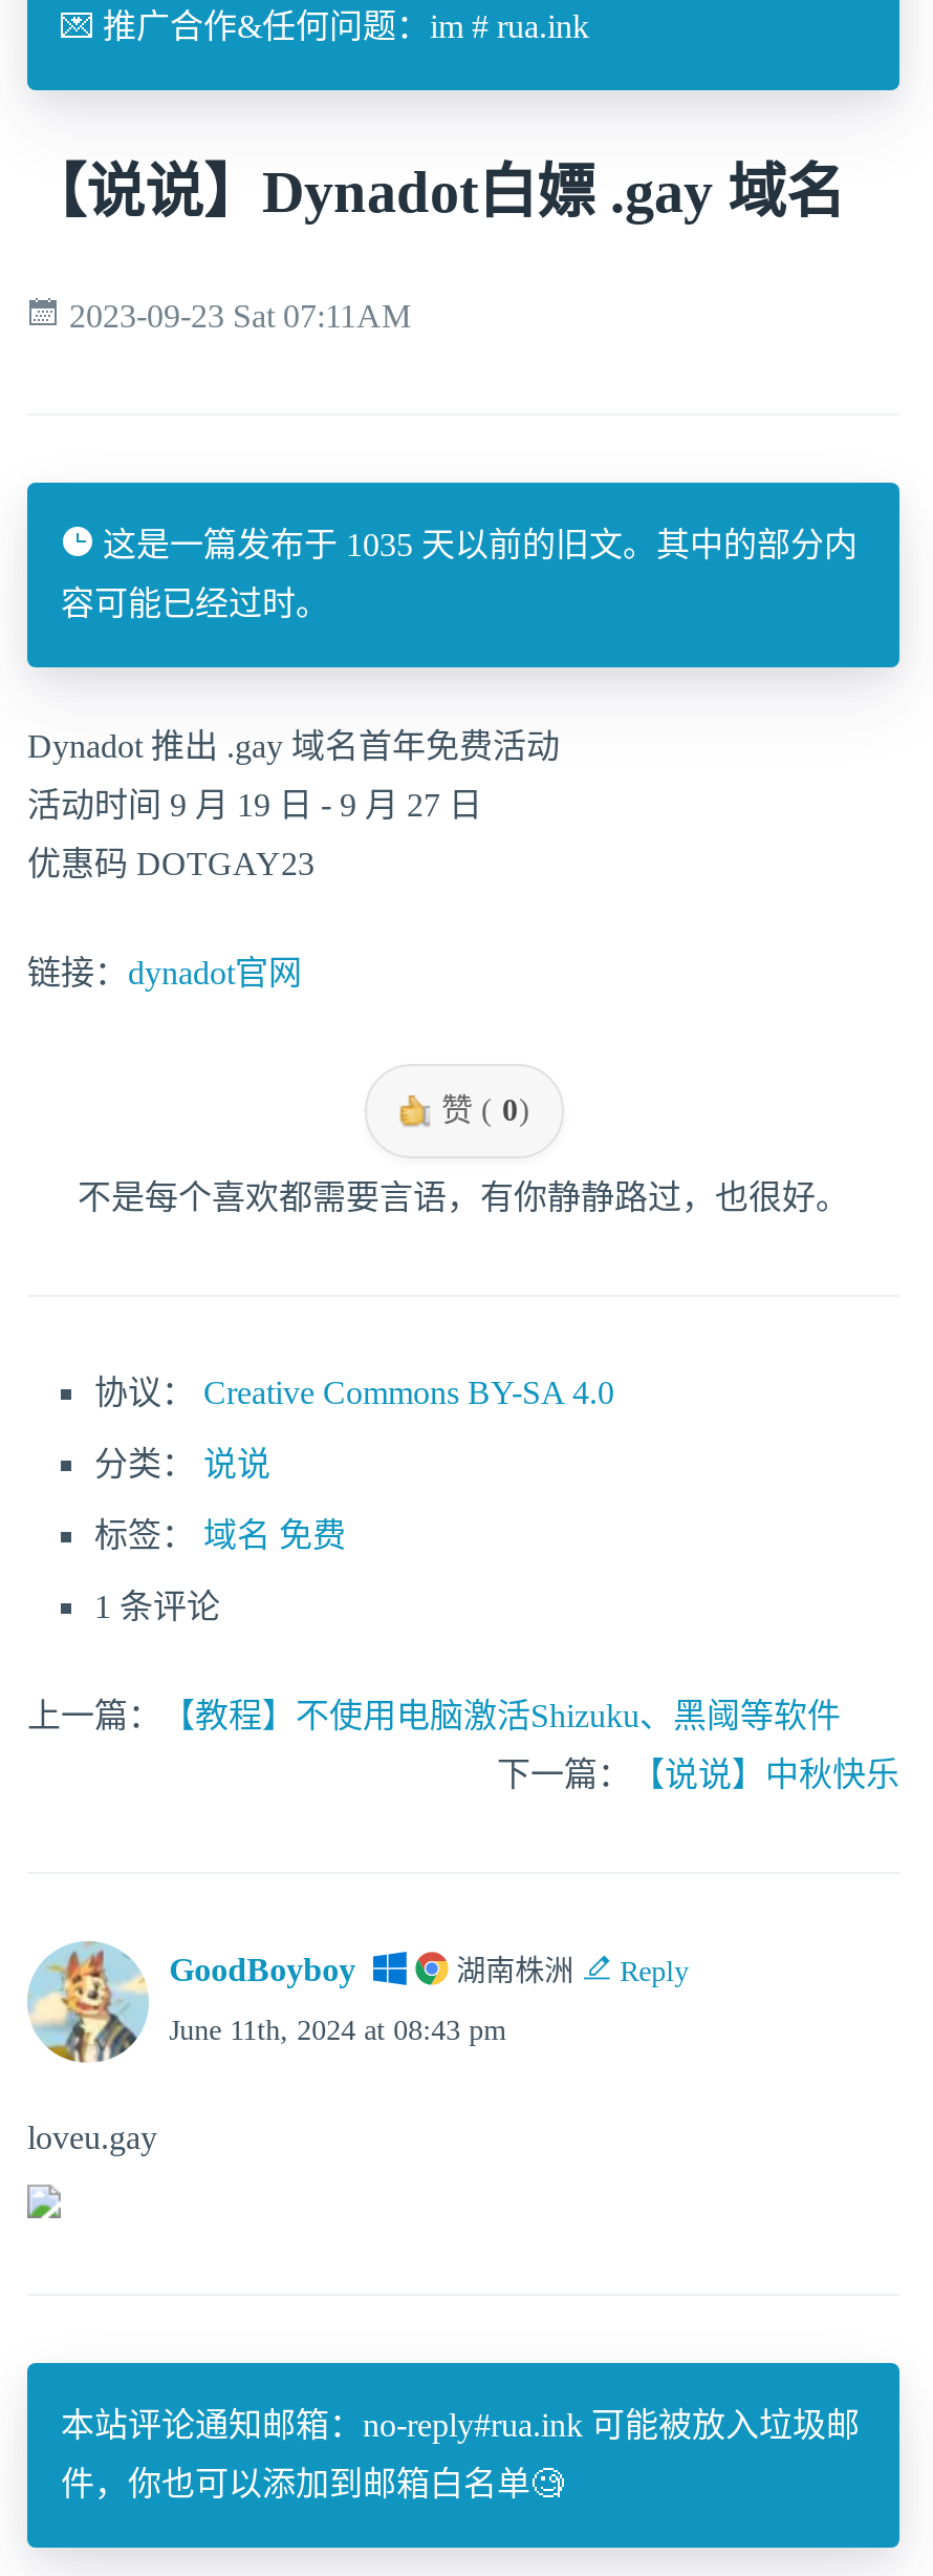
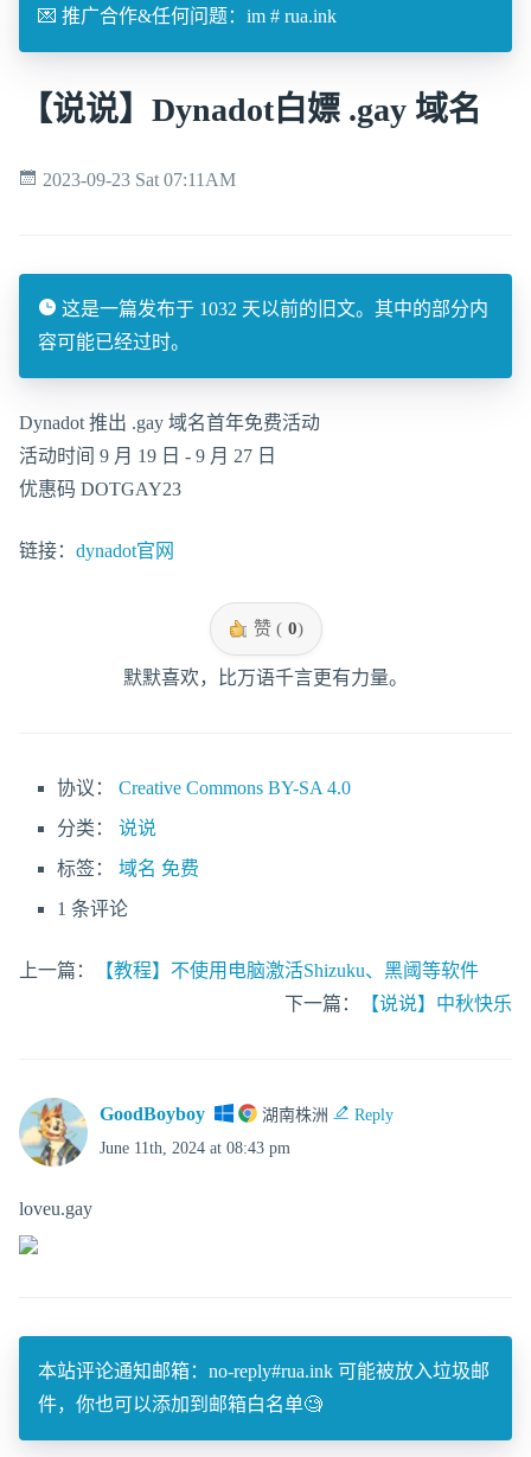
- 这是一篇发布于 1035 天以前的旧文。其中的部分内
+ 这是一篇发布于 1032 天以前的旧文。其中的部分内

- 不是每个喜欢都需要言语，有你静静路过，也很好。
+ 默默喜欢，比万语千言更有力量。
